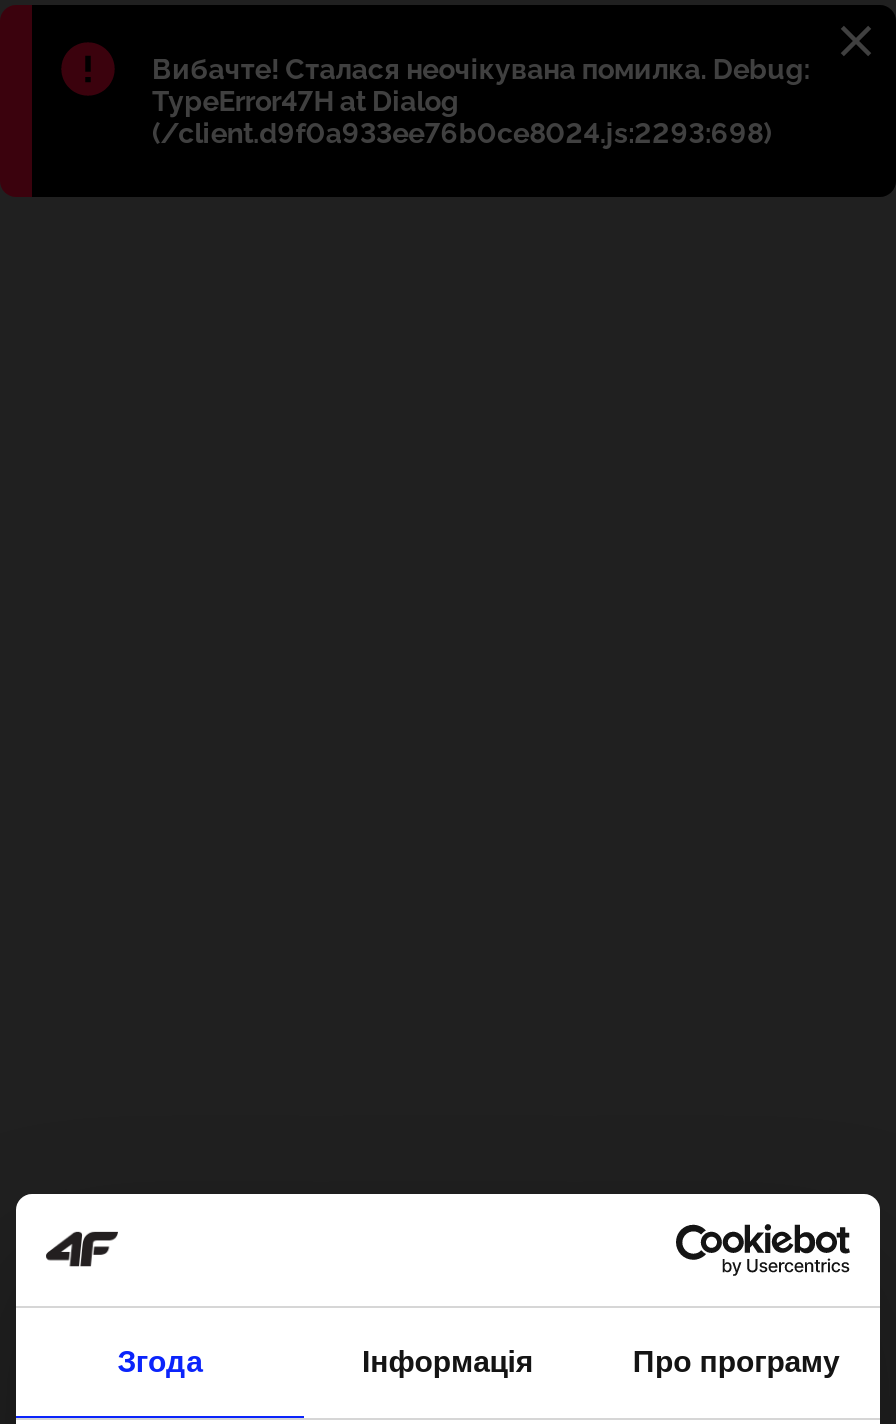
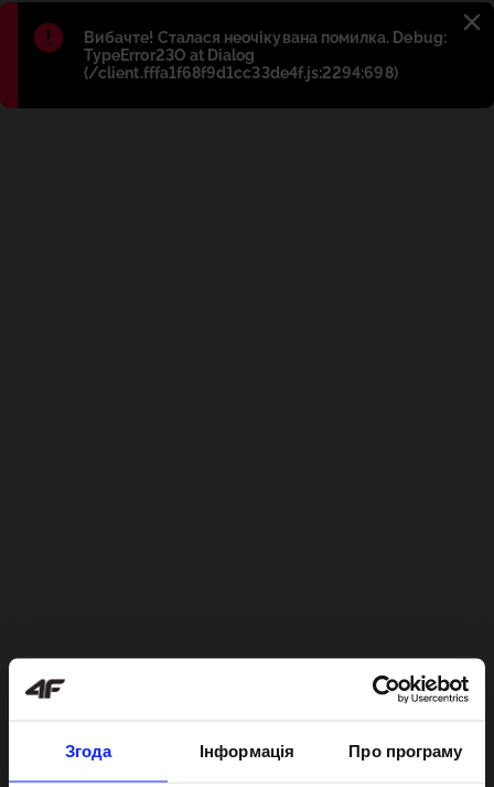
- TypeError47H at Dialog
- (/client.d9f0a933ee76b0ce8024.js:2293:698)
+ TypeError23O at Dialog
+ (/client.fffa1f68f9d1cc33de4f.js:2294:698)
